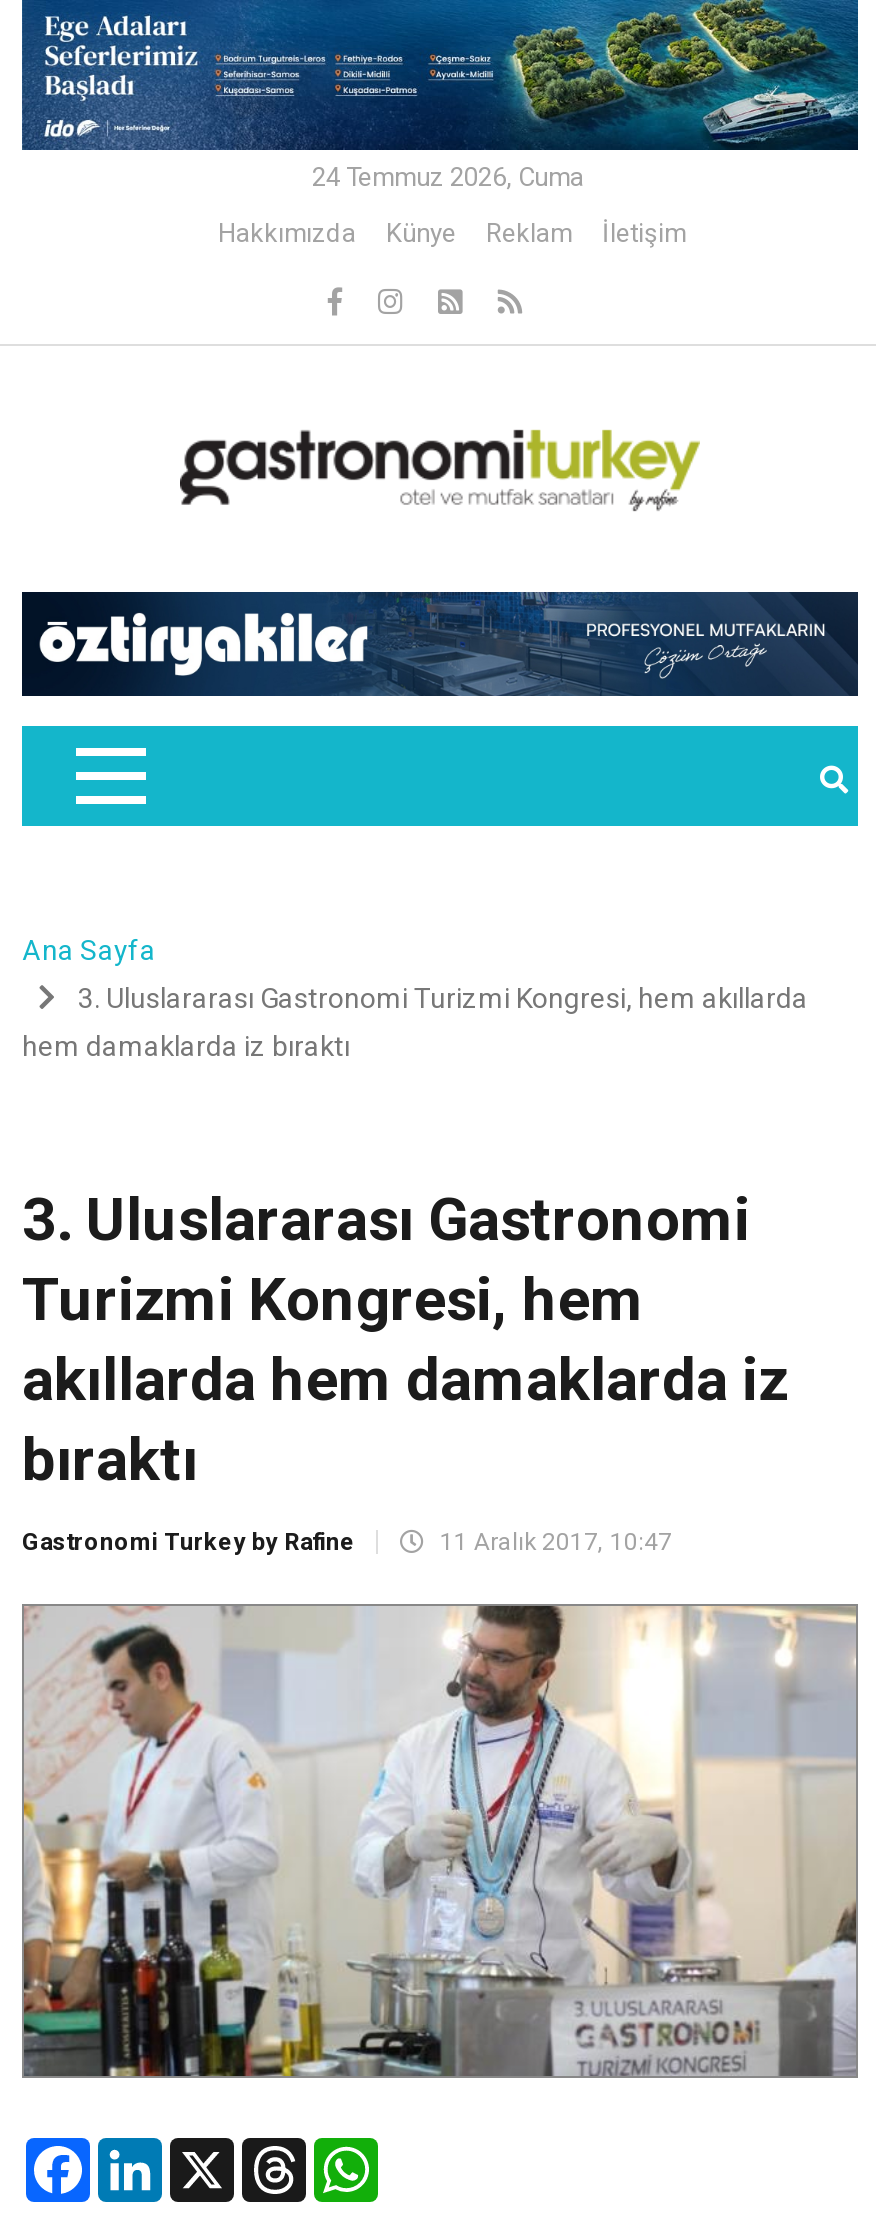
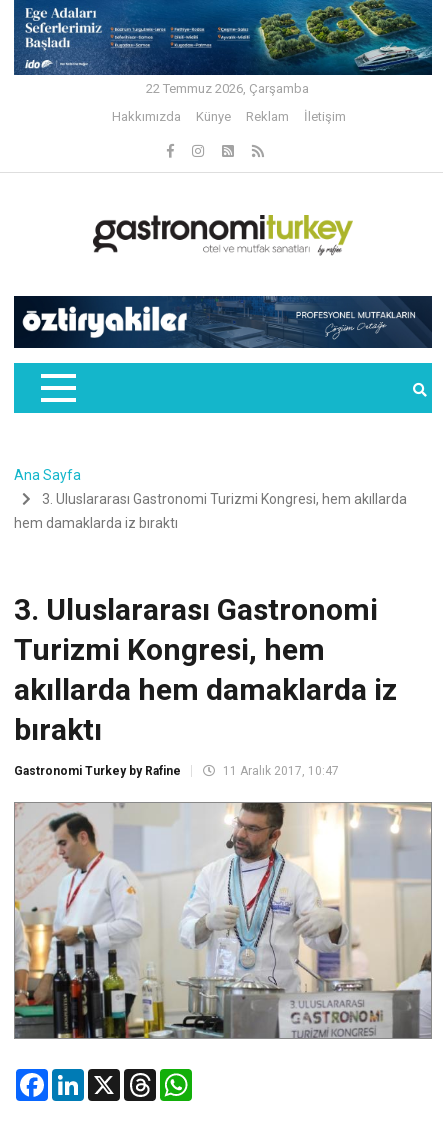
- 24 Temmuz 2026, Cuma
+ 22 Temmuz 2026, Çarşamba
